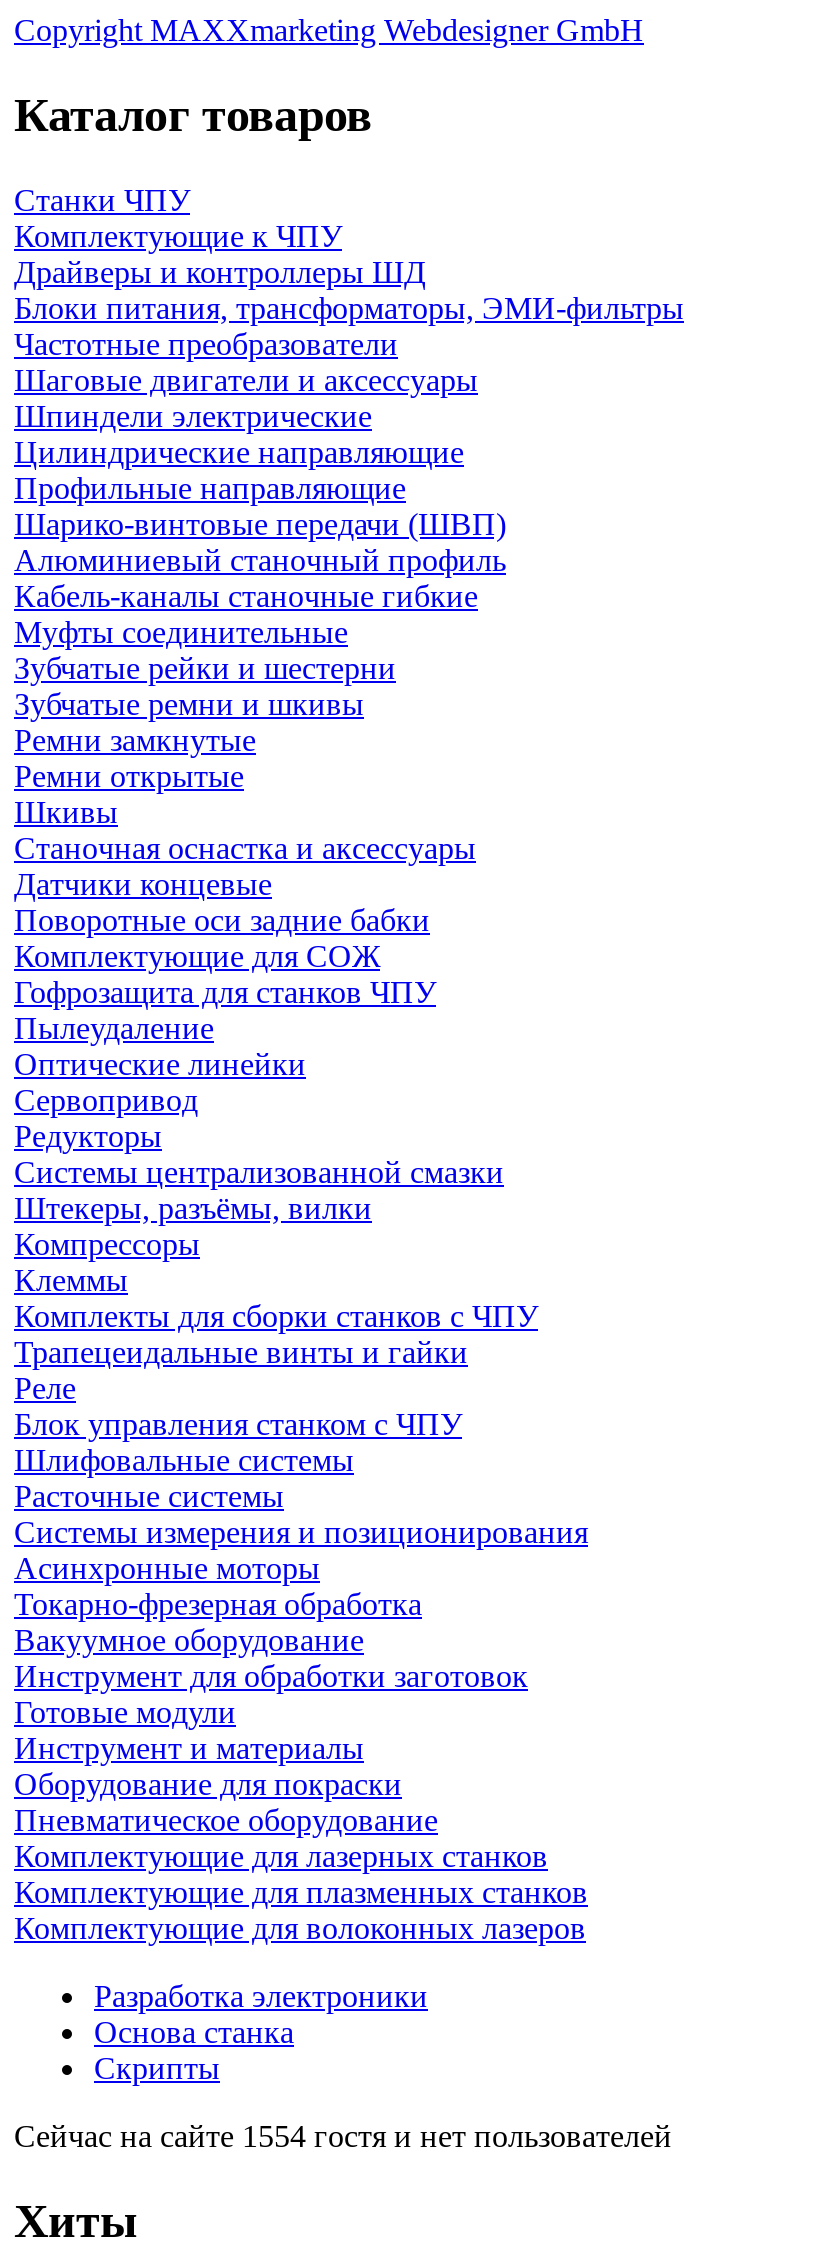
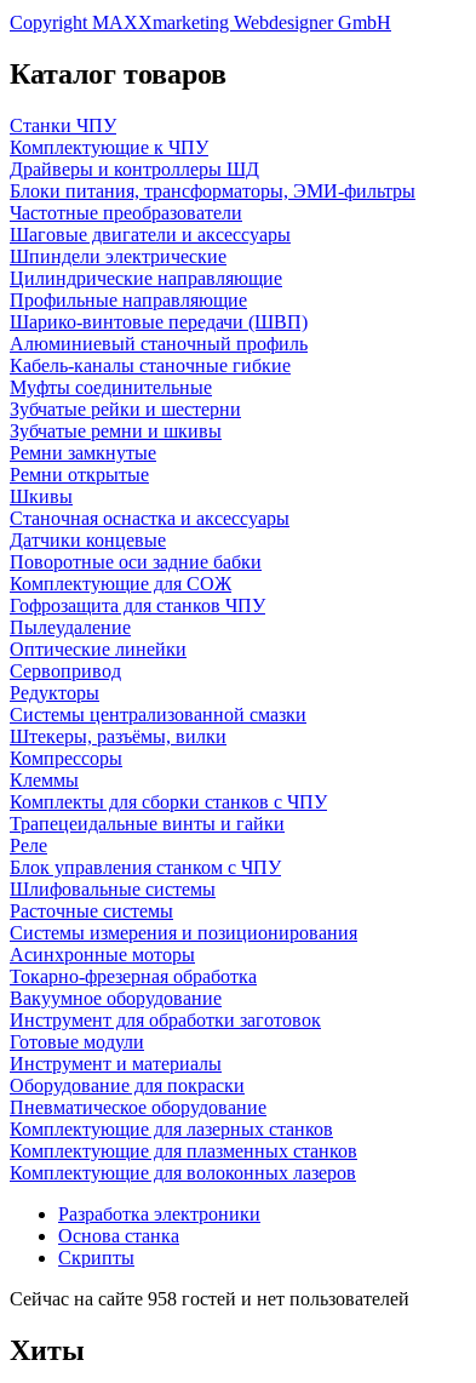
- Сейчас на сайте 1554 гостя и нет пользователей
+ Сейчас на сайте 958 гостей и нет пользователей
